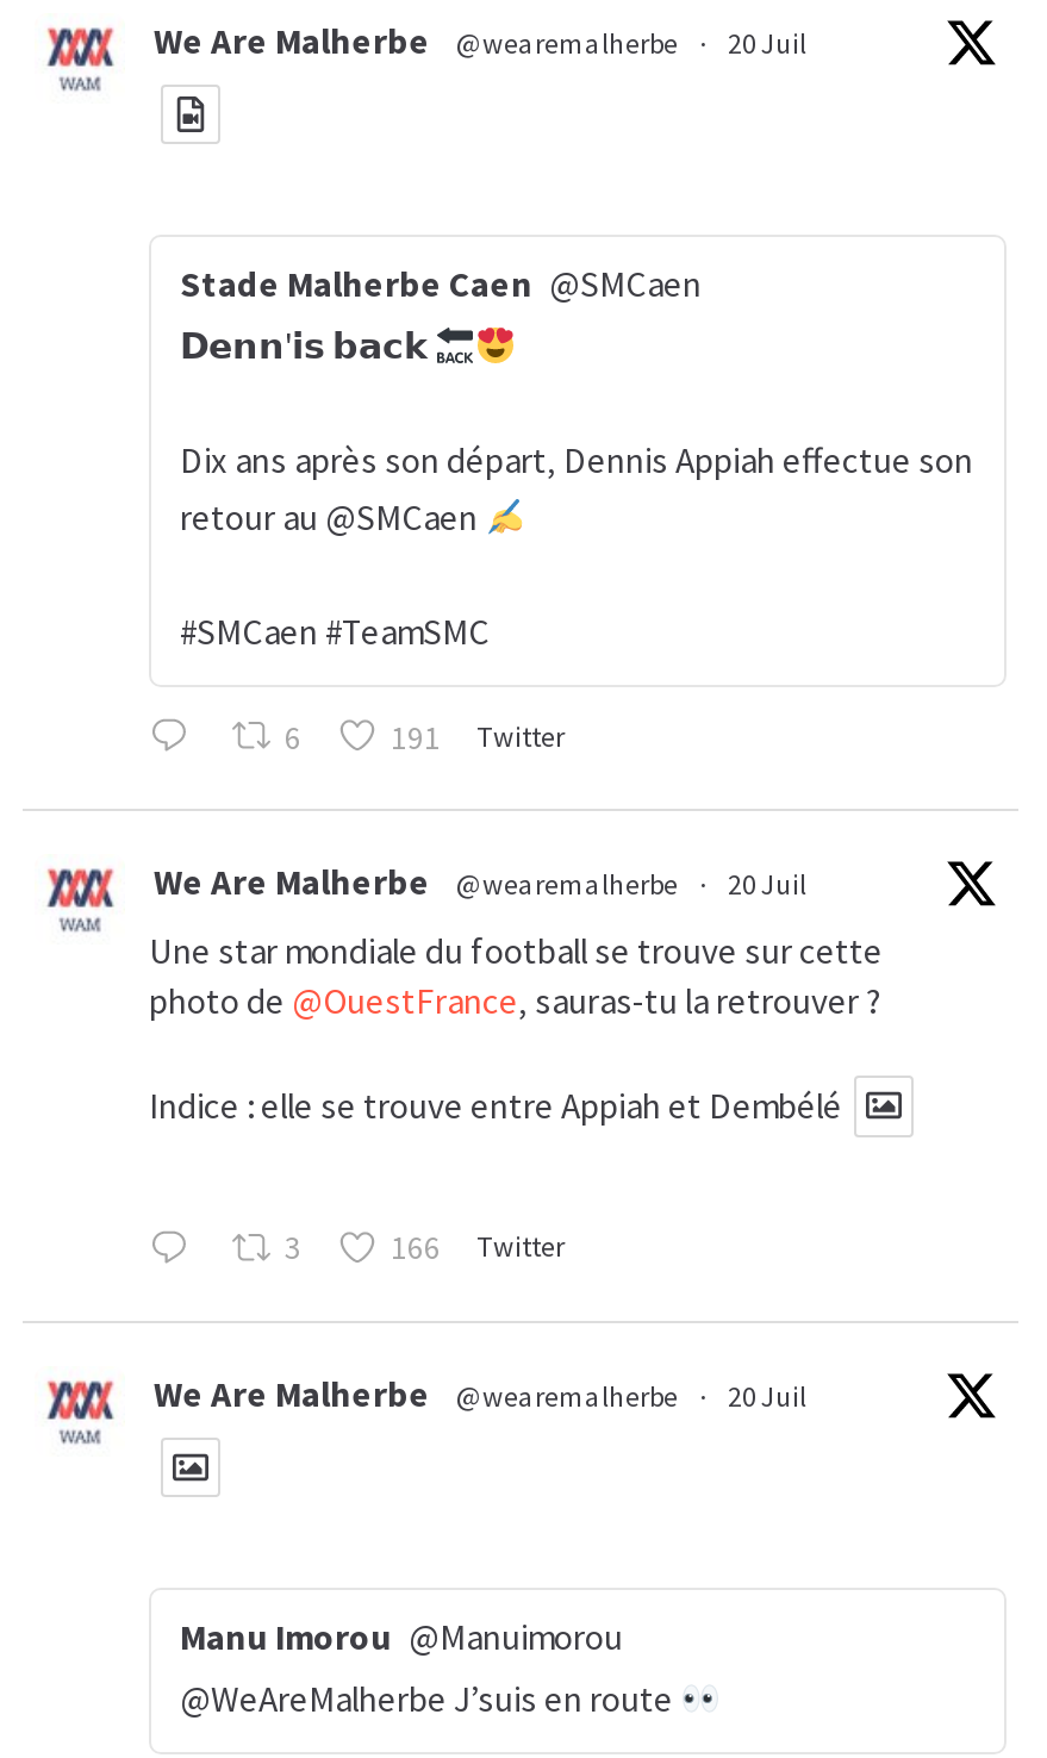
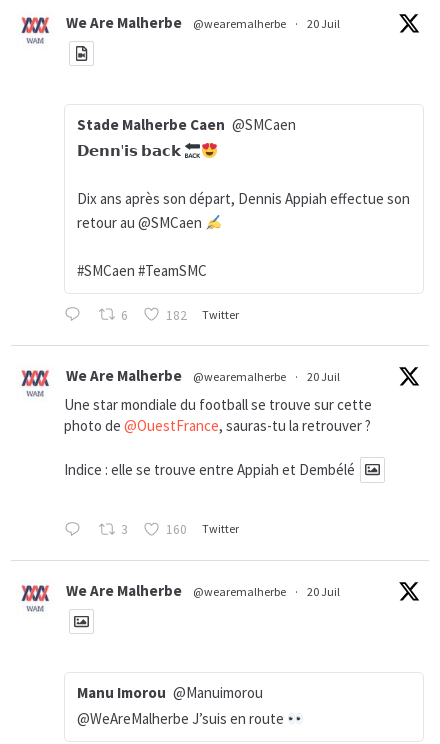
- 191 Twitter
+ 182 Twitter

- 166 Twitter
+ 160 Twitter
